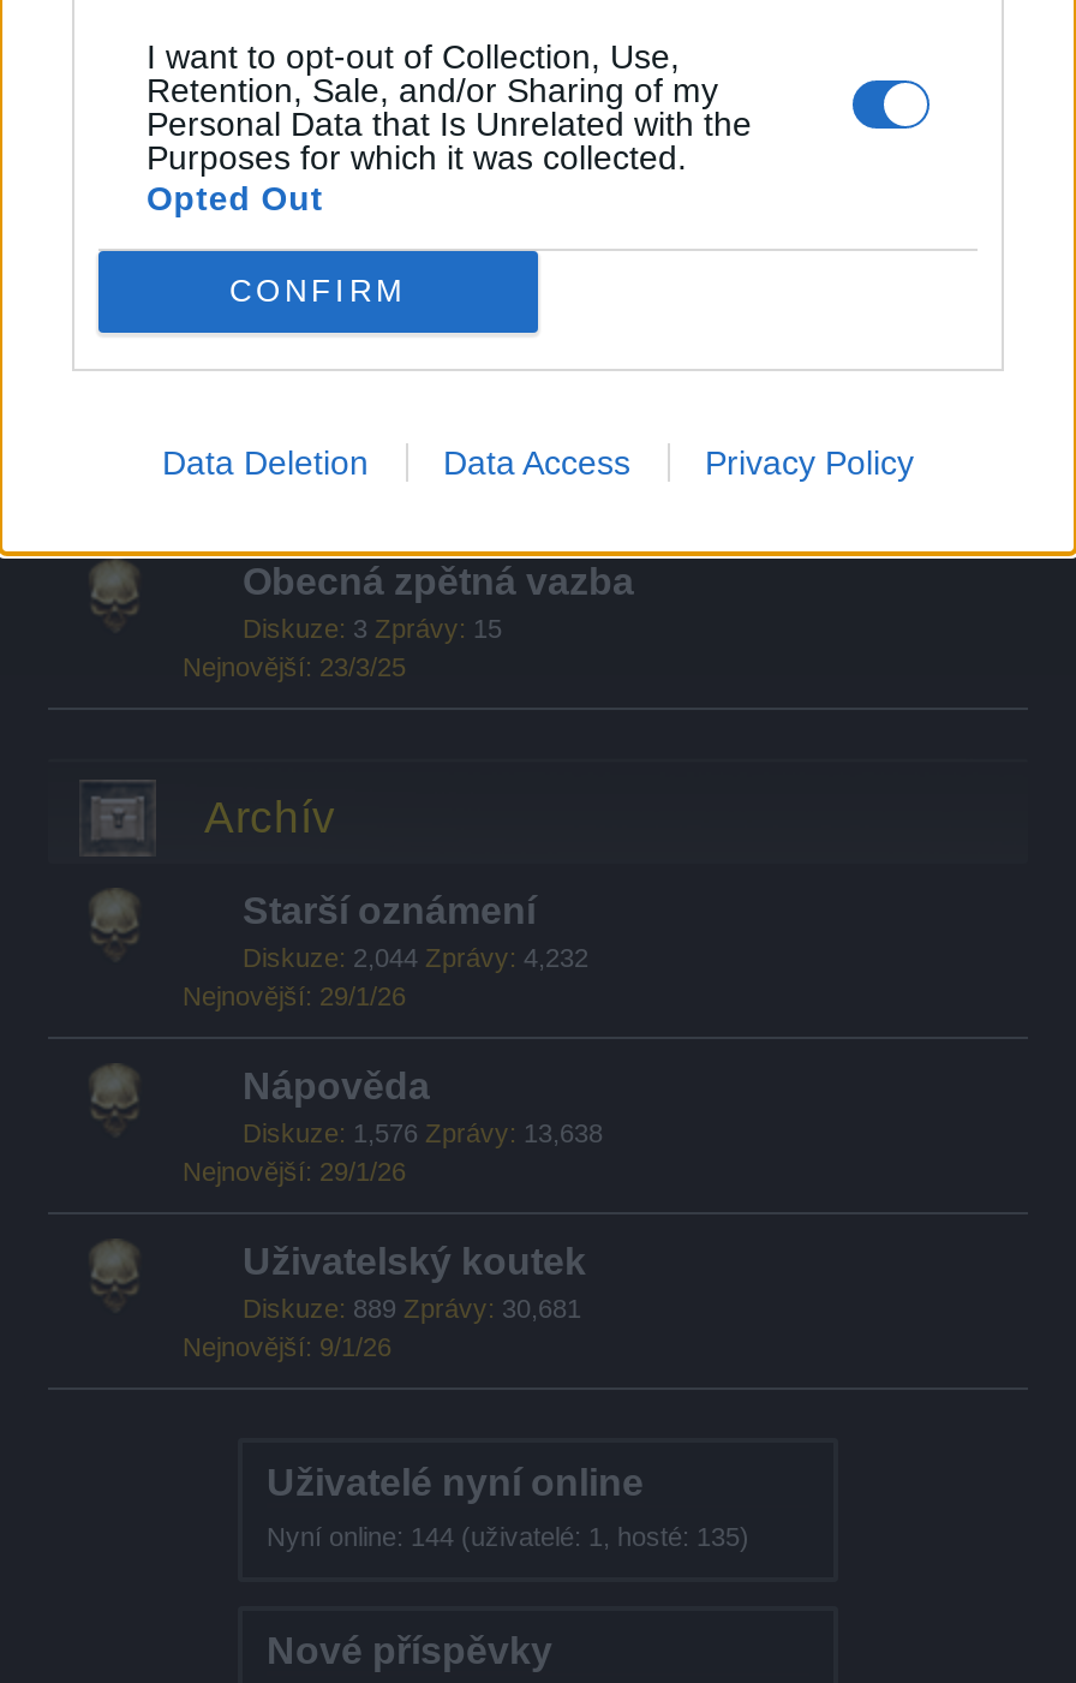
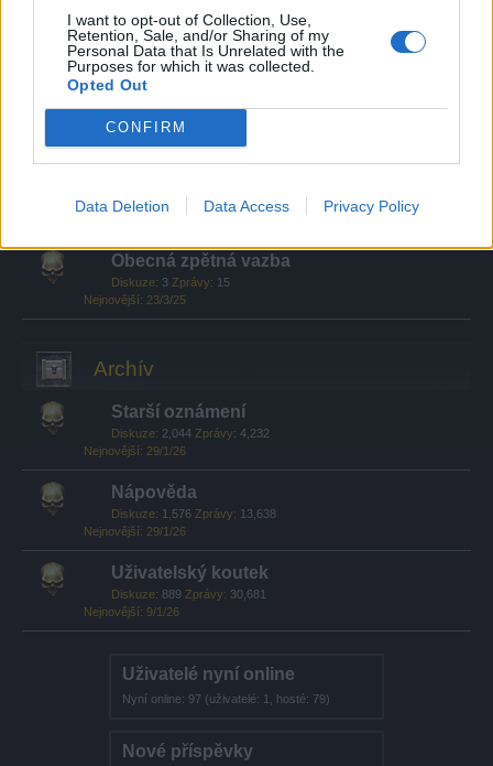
- Nyní online: 144 (uživatelé: 1, hosté: 135)
+ Nyní online: 97 (uživatelé: 1, hosté: 79)
